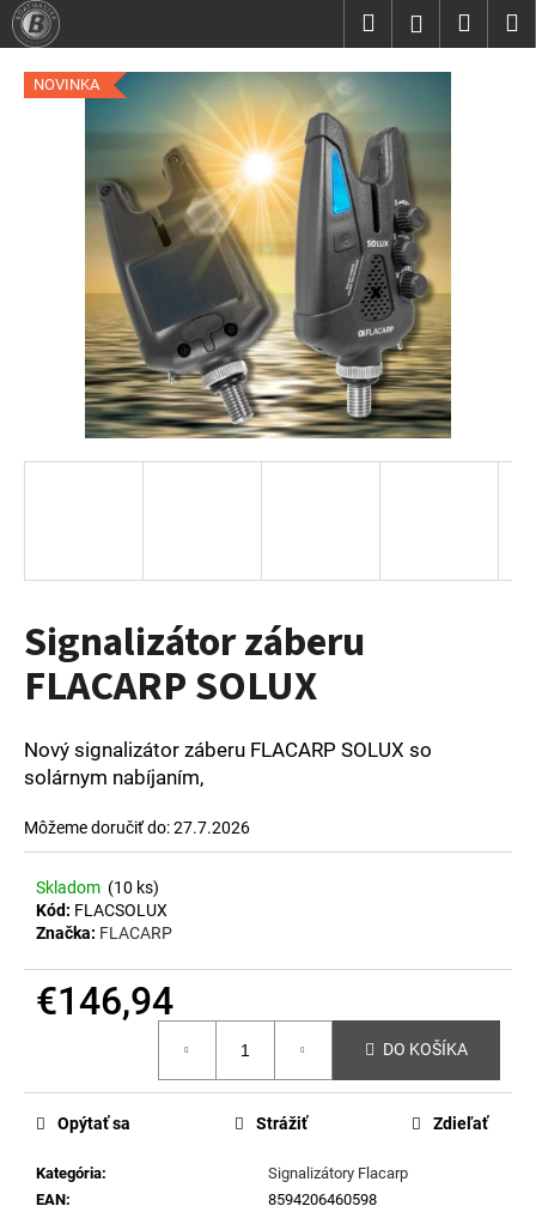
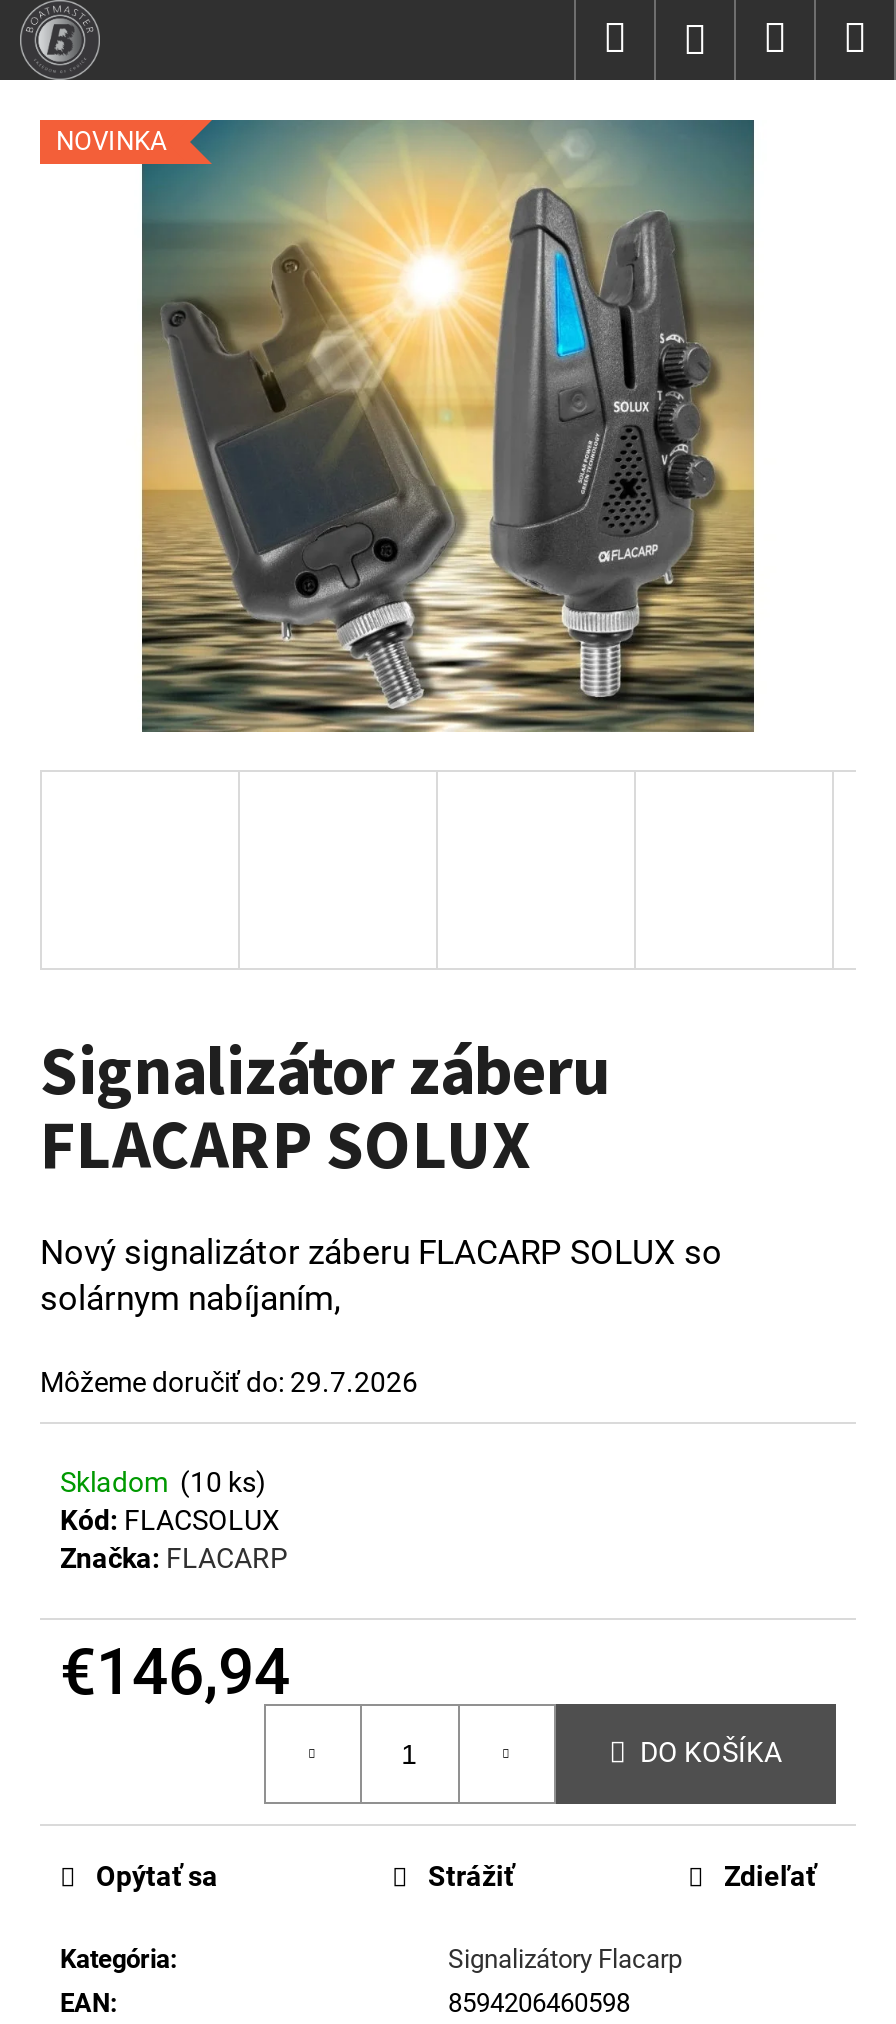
- Môžeme doručiť do: 27.7.2026
+ Môžeme doručiť do: 29.7.2026
